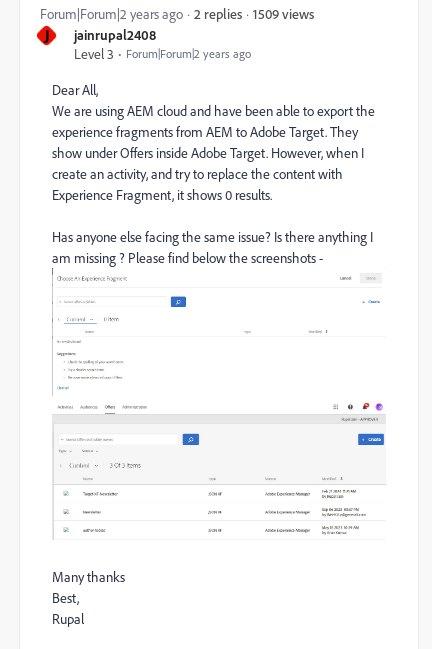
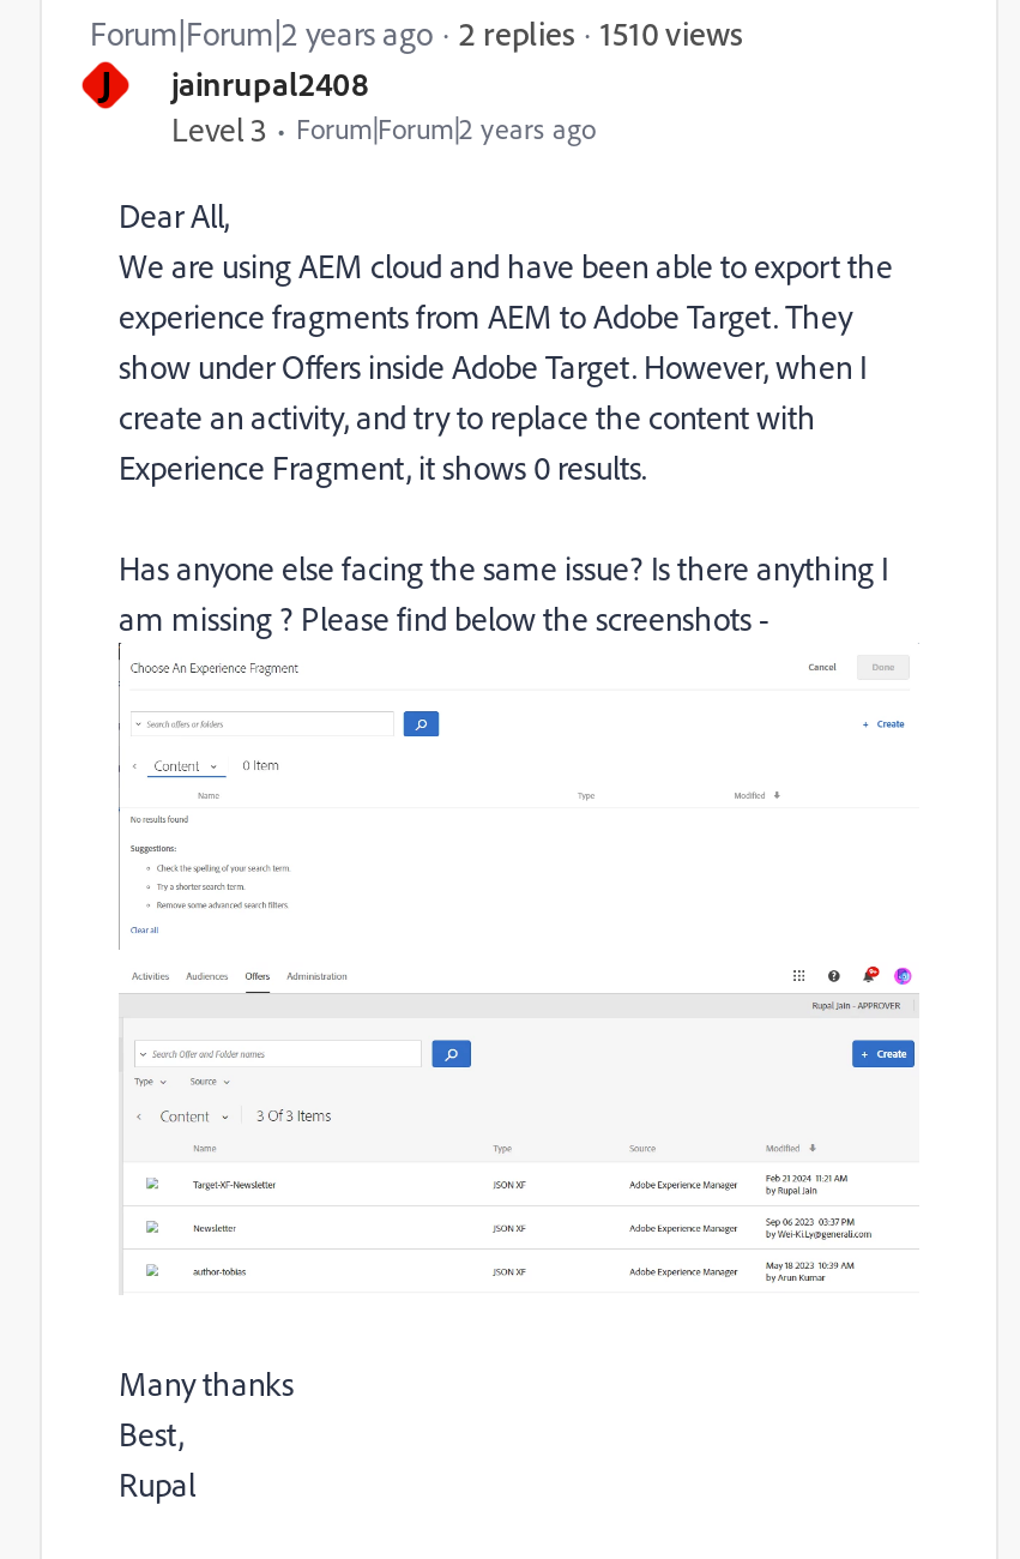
- 1509 views
+ 1510 views
